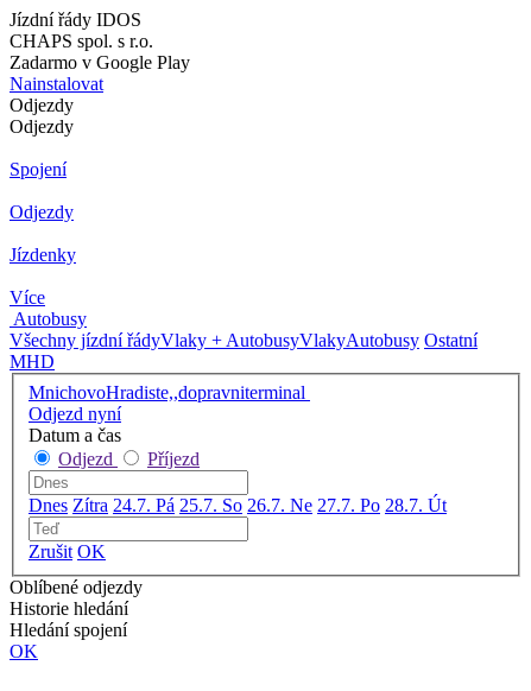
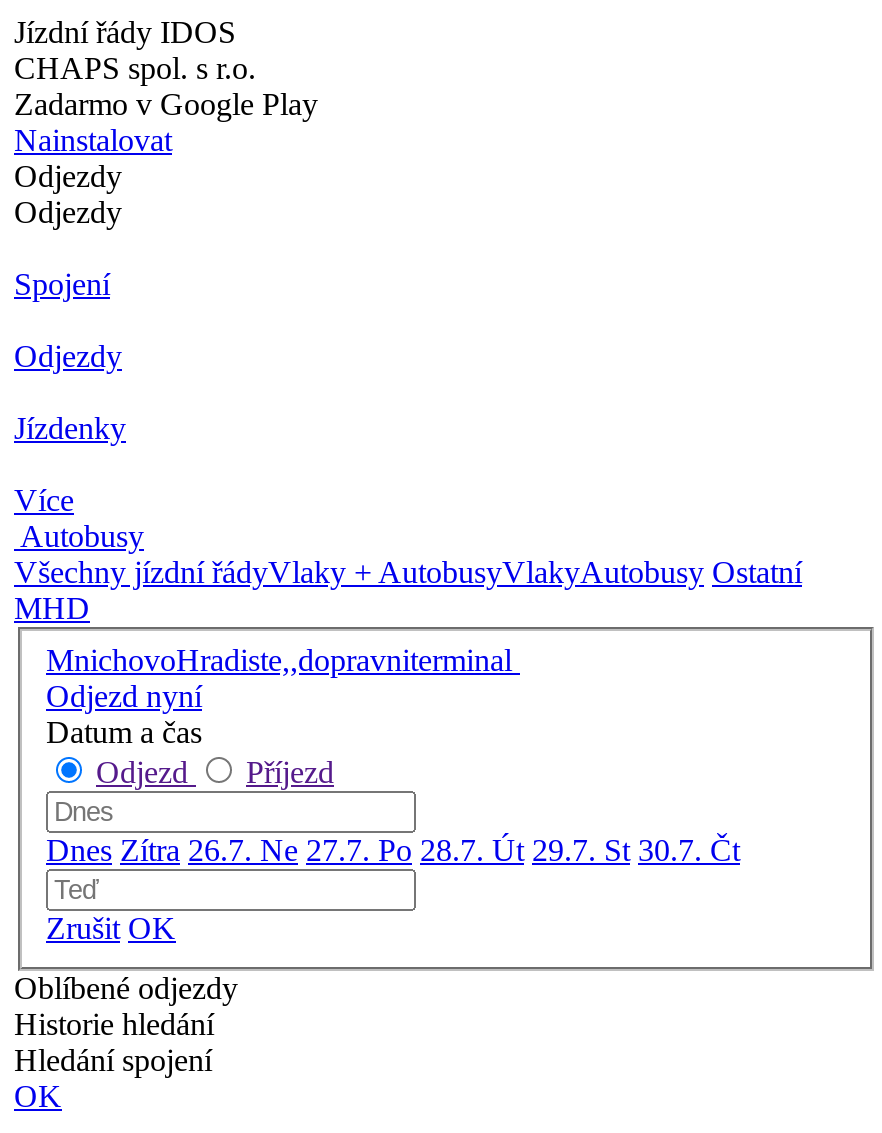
- Dnes Zítra 24.7. Pá 25.7. So 26.7. Ne 27.7. Po 28.7. Út
+ Dnes Zítra 26.7. Ne 27.7. Po 28.7. Út 29.7. St 30.7. Čt
